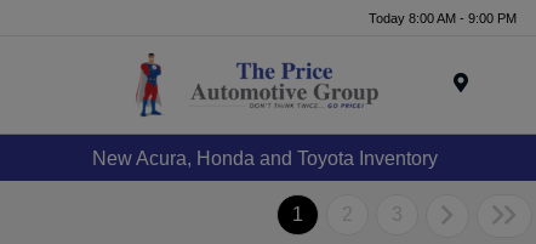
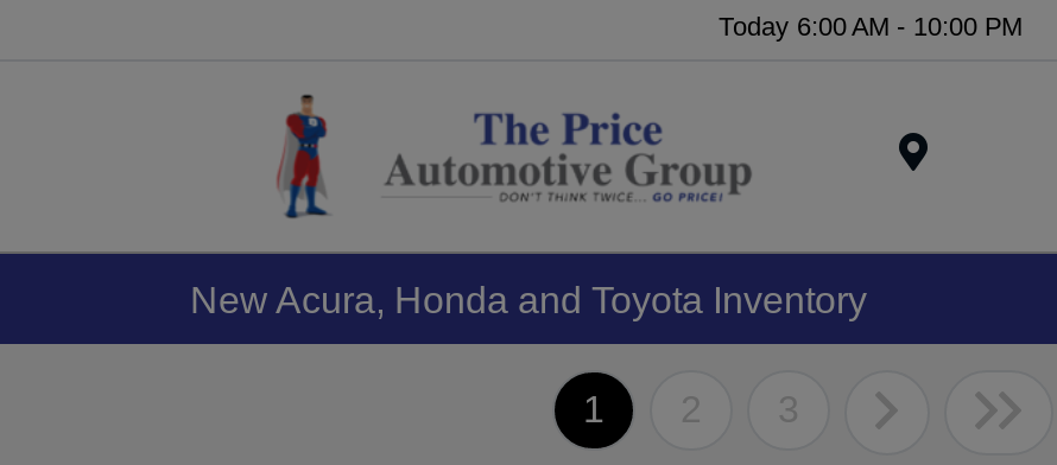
- Today 8:00 AM - 9:00 PM
+ Today 6:00 AM - 10:00 PM
